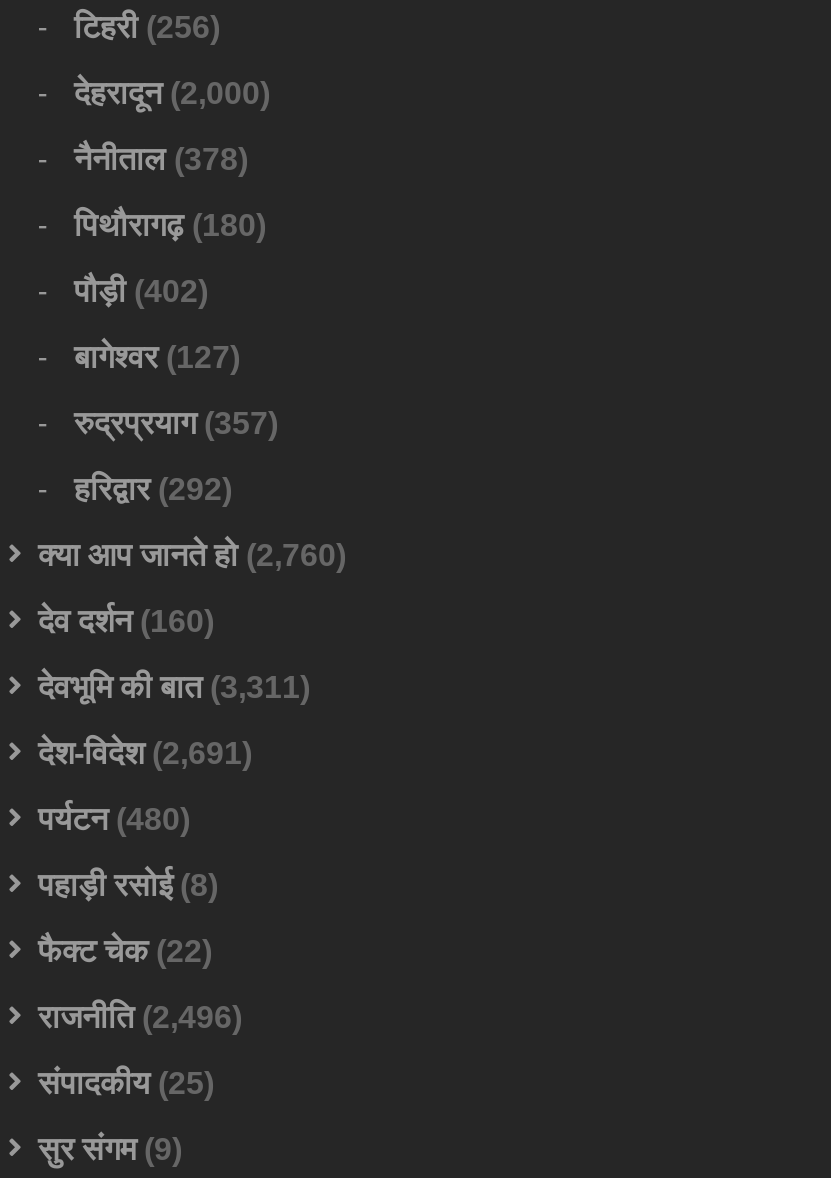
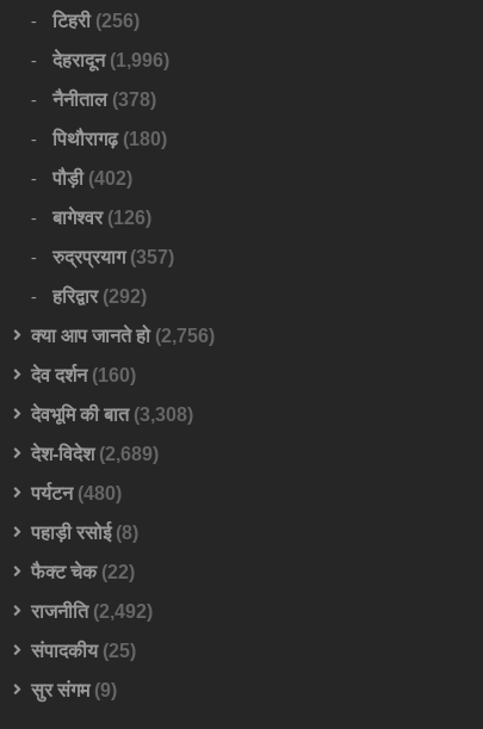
- देहरादून (2,000)
+ देहरादून (1,996)

- बागेश्वर (127)
+ बागेश्वर (126)

- क्या आप जानते हो (2,760)
+ क्या आप जानते हो (2,756)

- देवभूमि की बात (3,311)
+ देवभूमि की बात (3,308)

- देश-विदेश (2,691)
+ देश-विदेश (2,689)

- राजनीति (2,496)
+ राजनीति (2,492)
